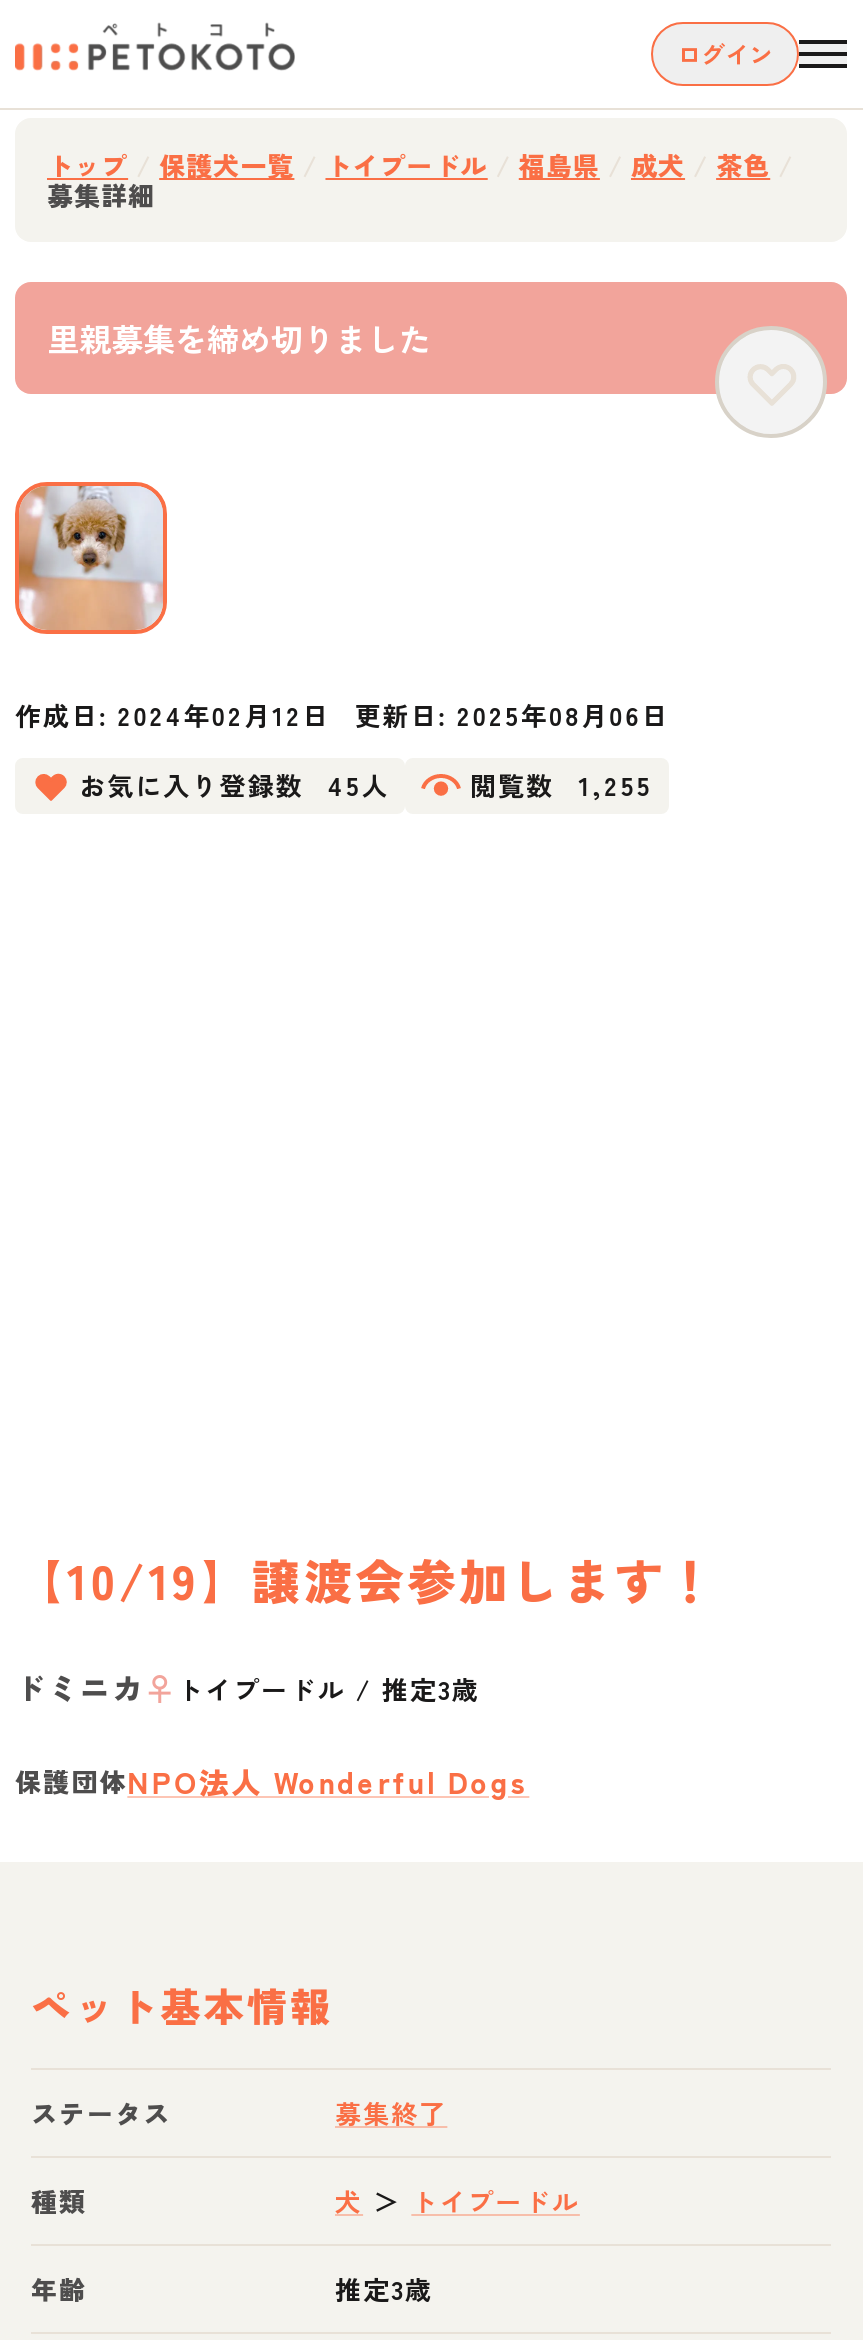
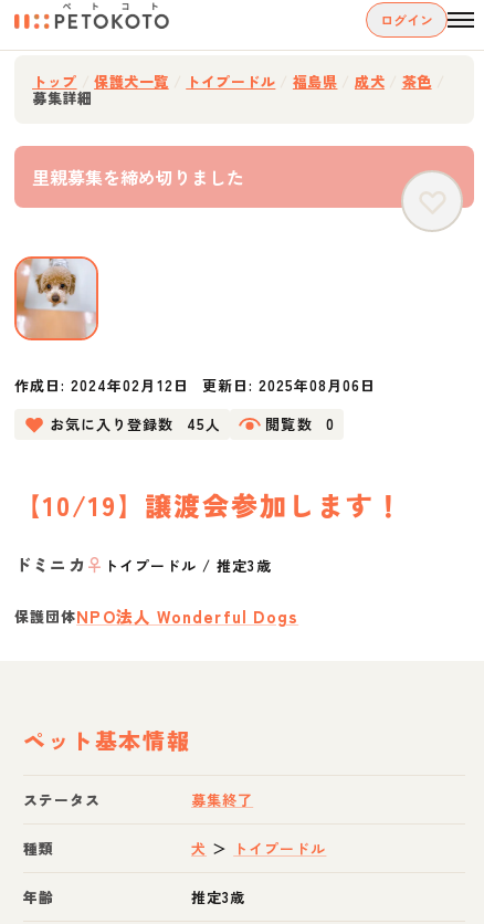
- 閲覧数 1,255
+ 閲覧数 0
